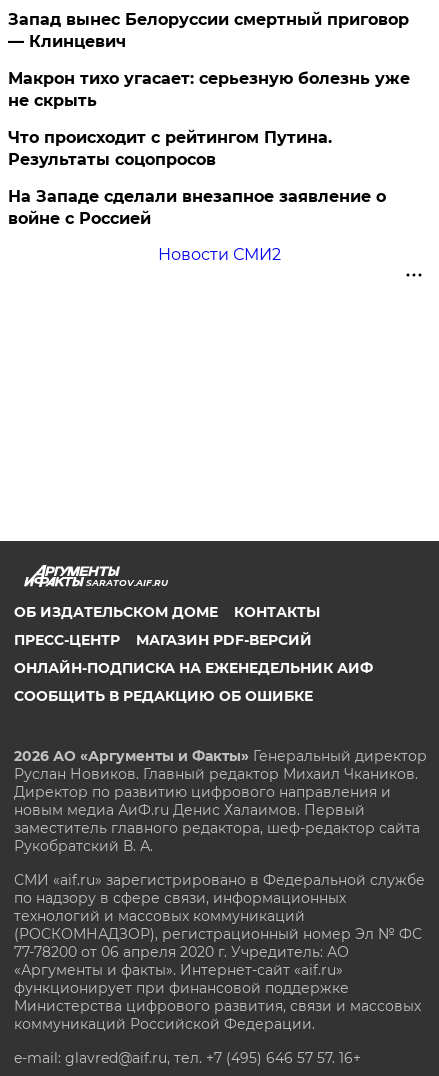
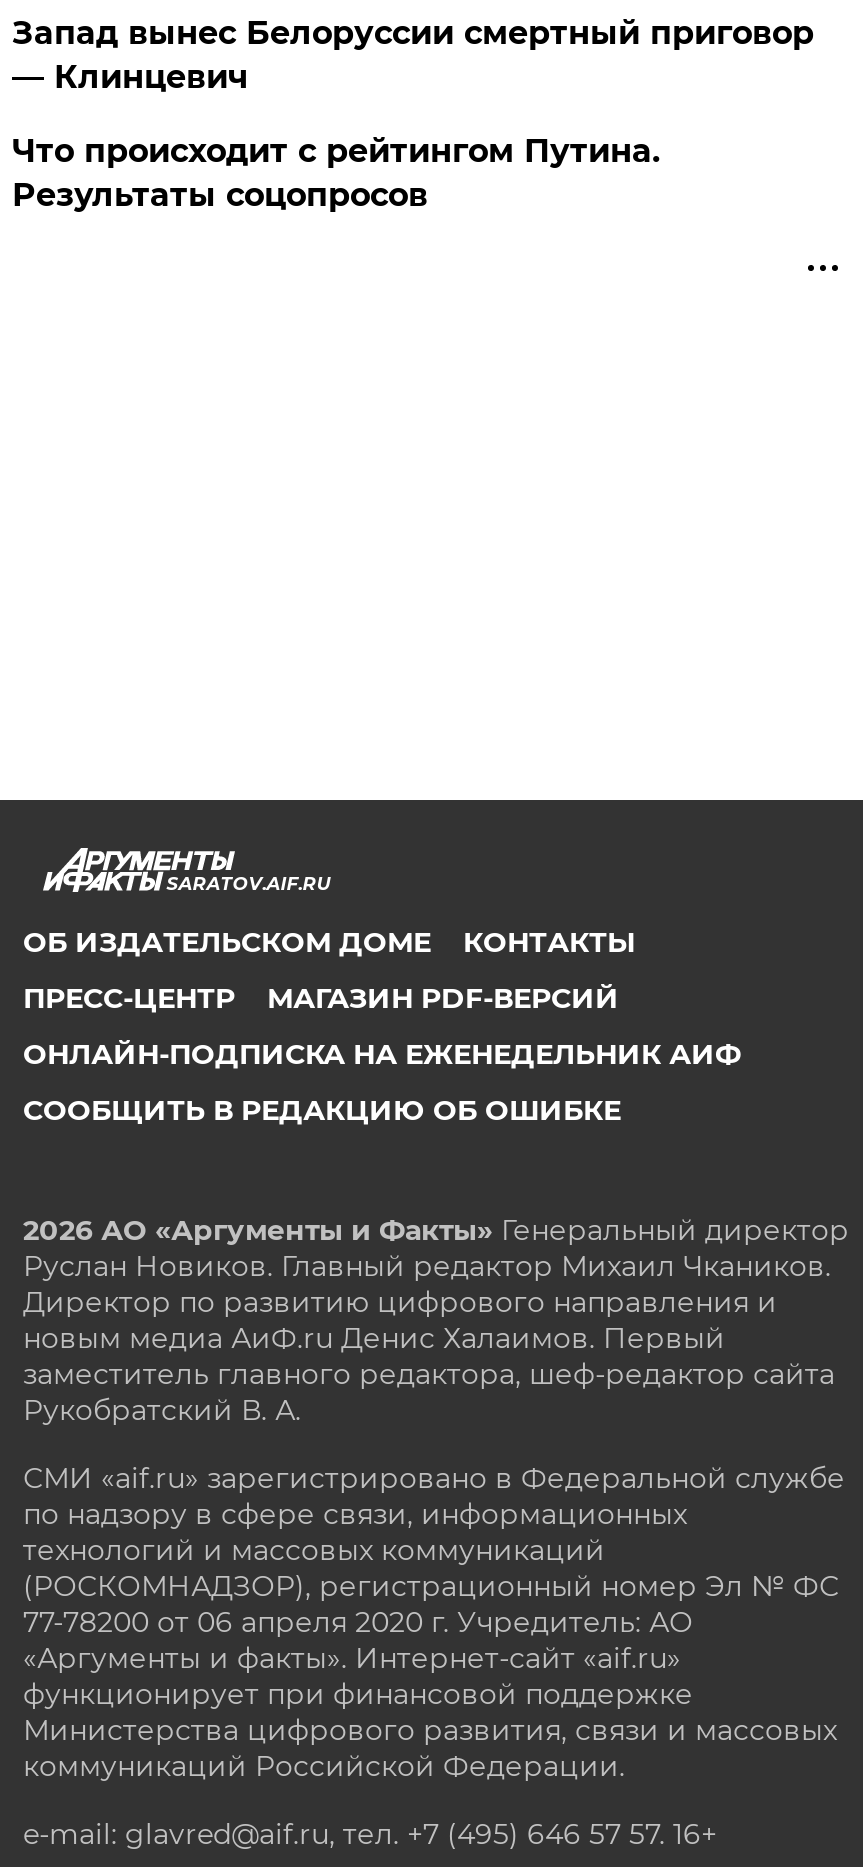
- Макрон тихо угасает: серьезную болезнь уже
- не скрыть

- На Западе сделали внезапное заявление о
- войне с Россией
- Новости СМИ2
